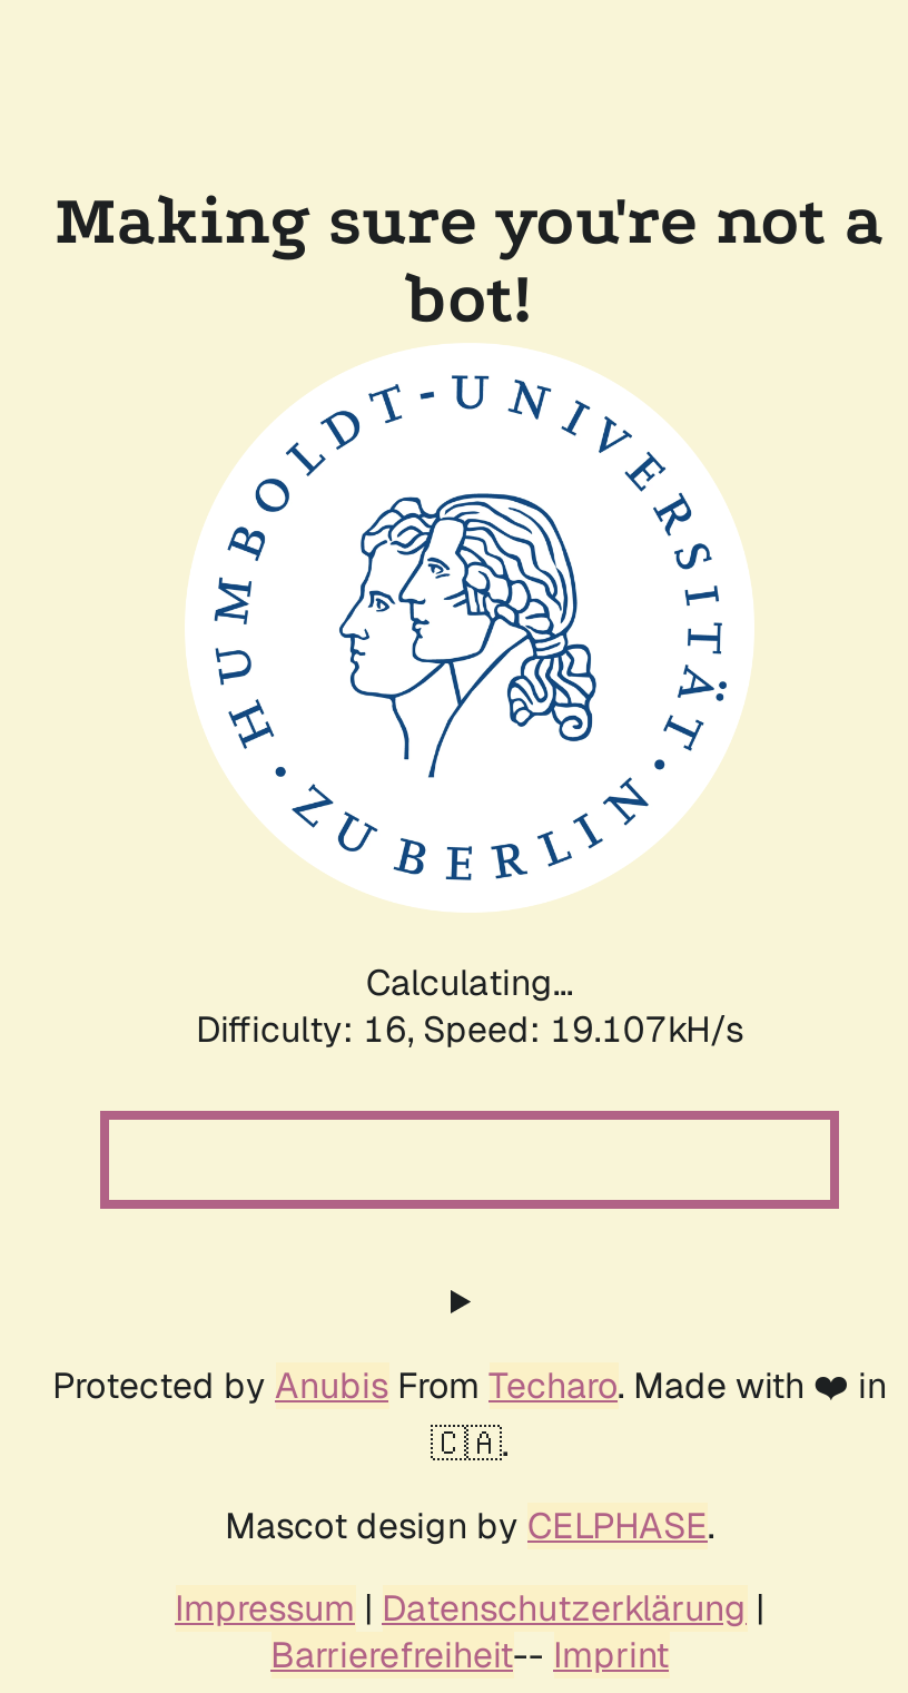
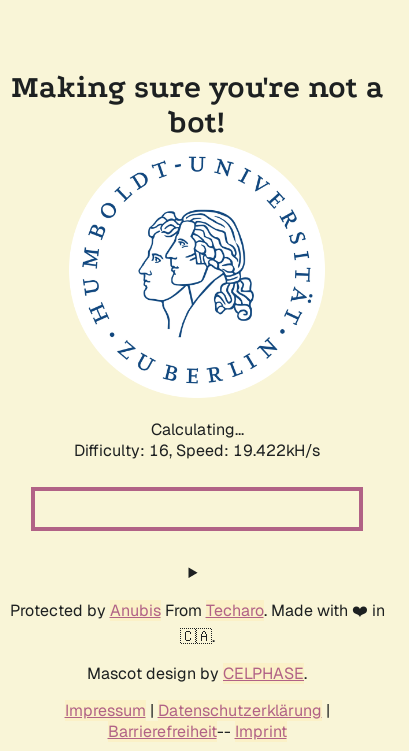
- Difficulty: 16, Speed: 19.107kH/s
+ Difficulty: 16, Speed: 19.422kH/s
